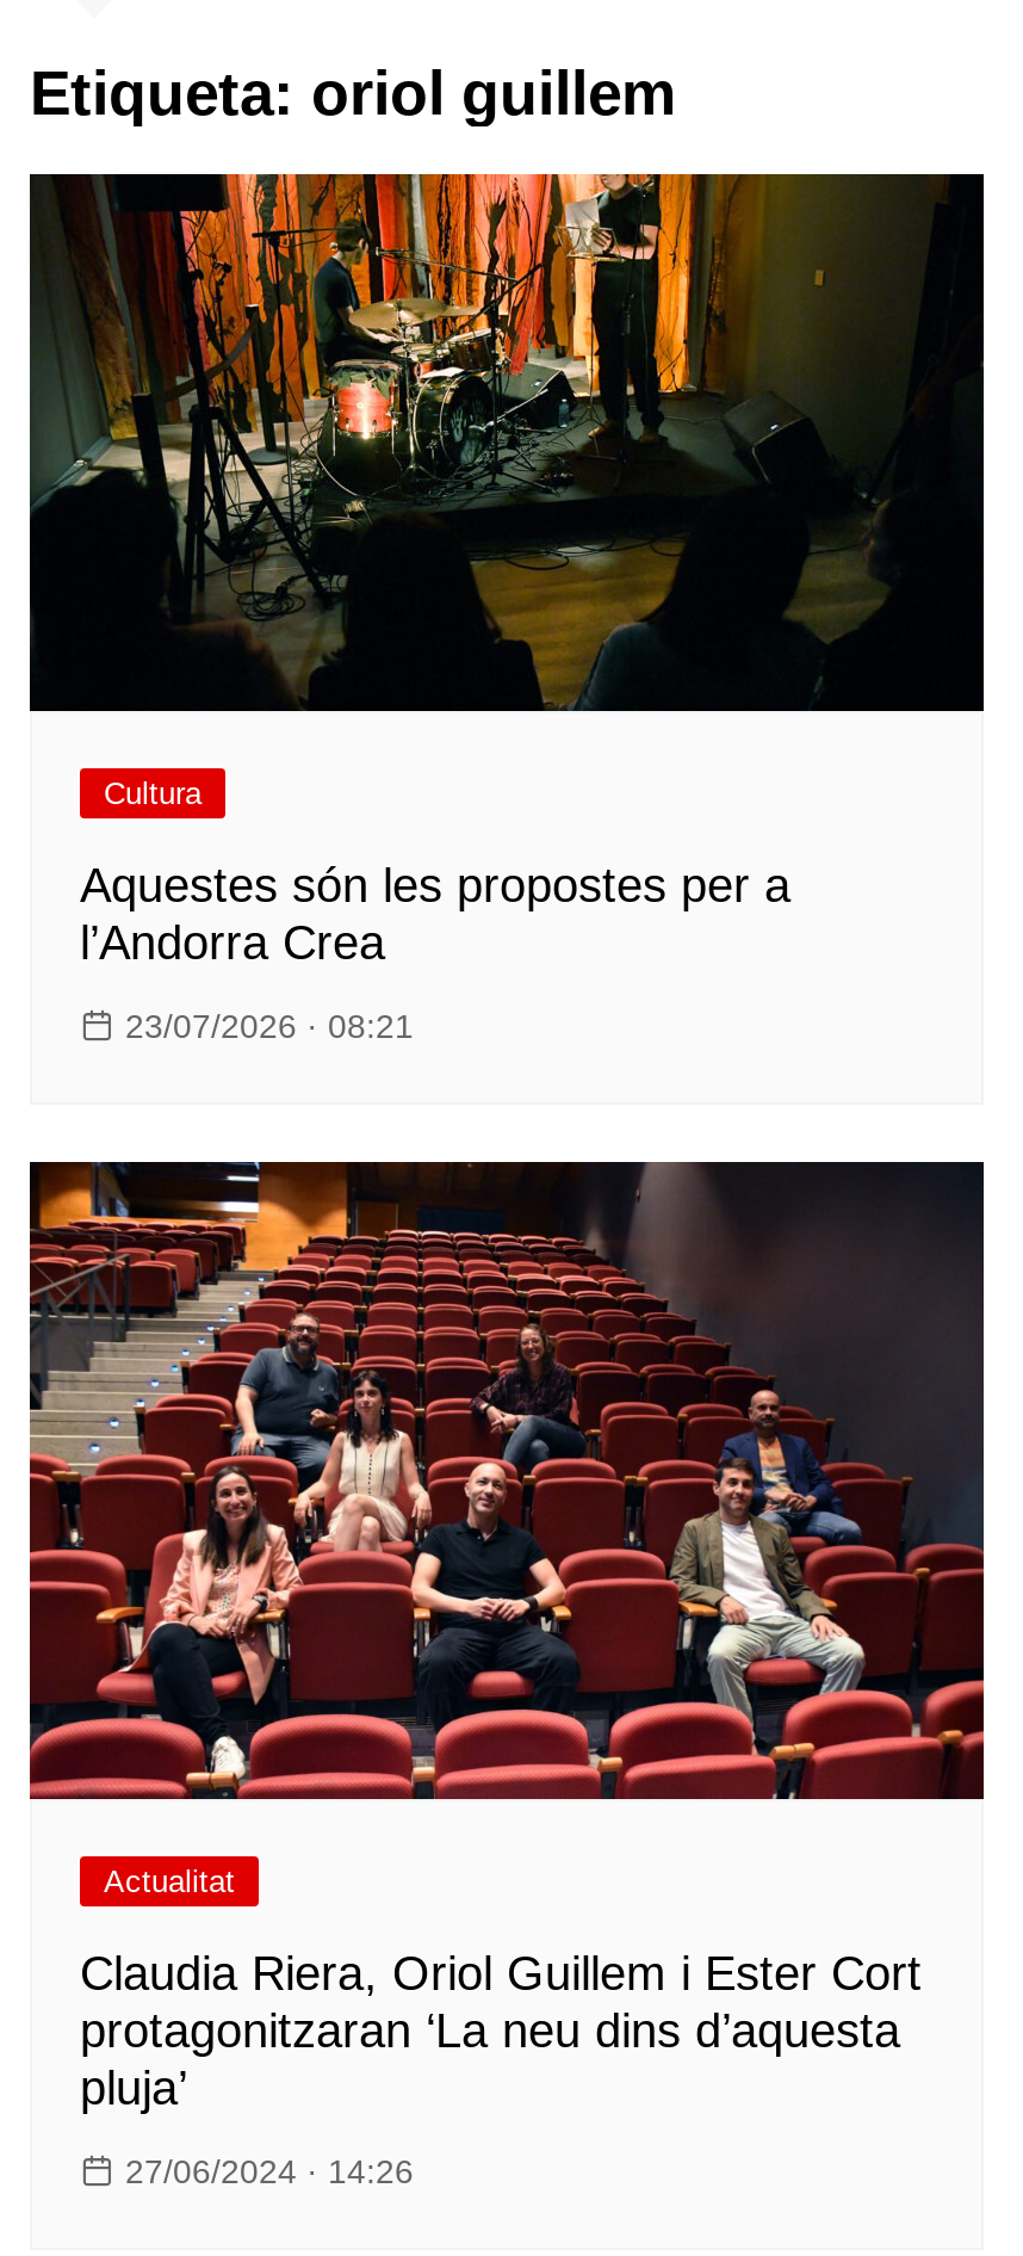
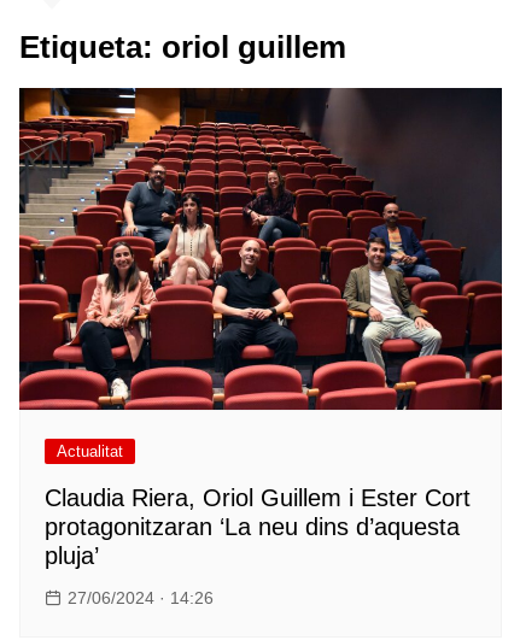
- [image]
- Cultura
- Aquestes són les propostes per a
- l’Andorra Crea
- 23/07/2026 · 08:21
